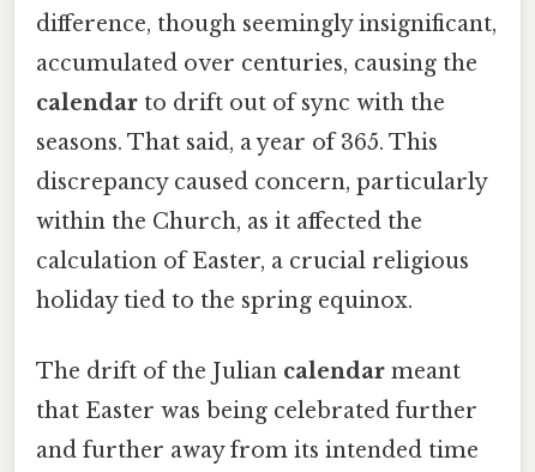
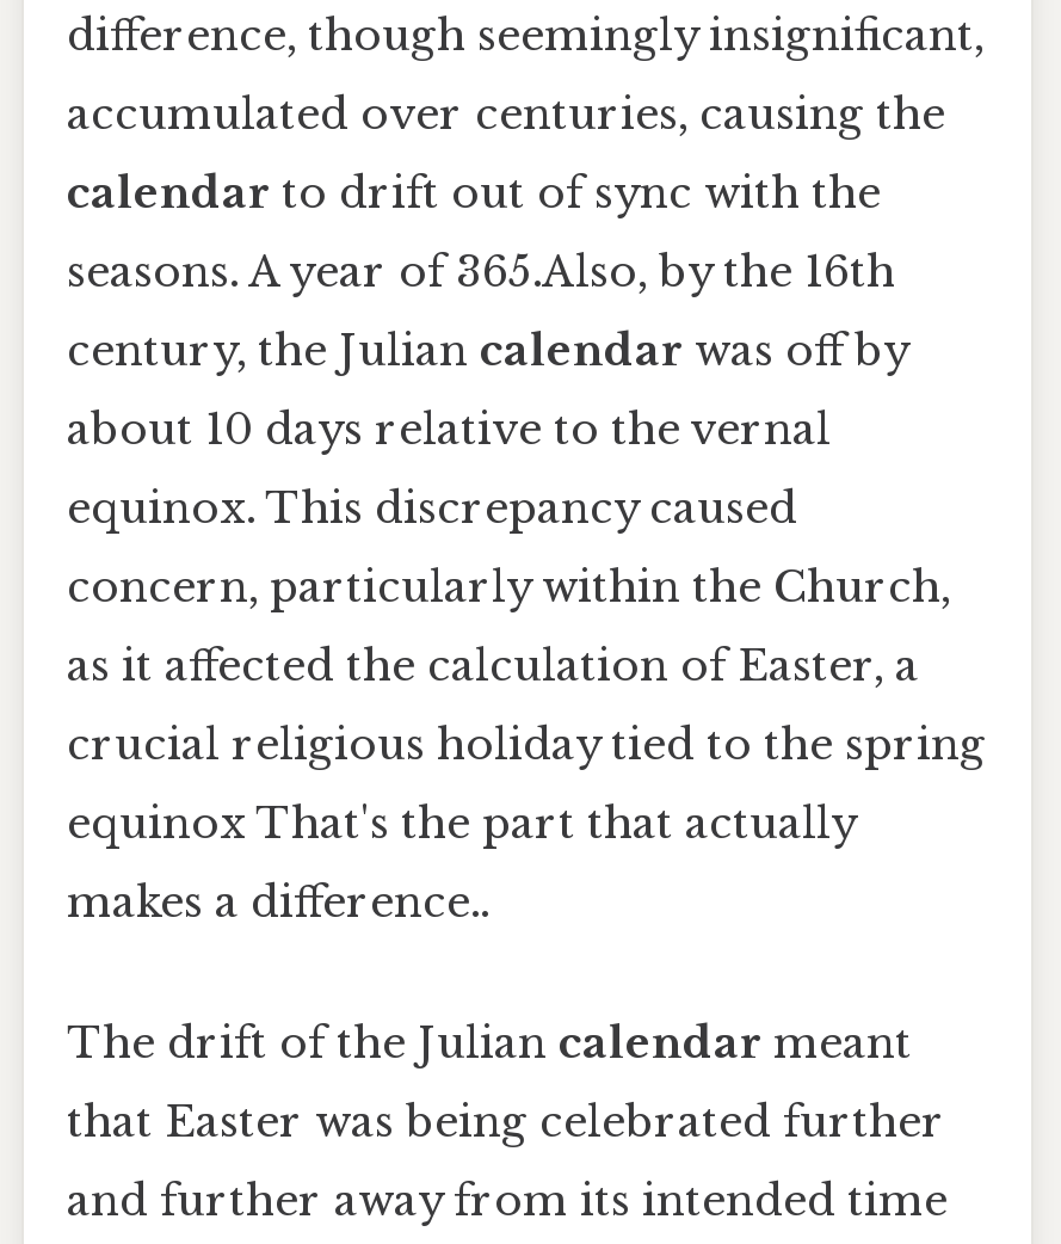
- seasons. That said, a year of 365. This
- discrepancy caused concern, particularly
- within the Church, as it affected the
- calculation of Easter, a crucial religious
- holiday tied to the spring equinox.
+ seasons. A year of 365.Also, by the 16th
+ century, the Julian calendar was off by
+ about 10 days relative to the vernal
+ equinox. This discrepancy caused
+ concern, particularly within the Church,
+ as it affected the calculation of Easter, a
+ crucial religious holiday tied to the spring
+ equinox That's the part that actually
+ makes a difference..
